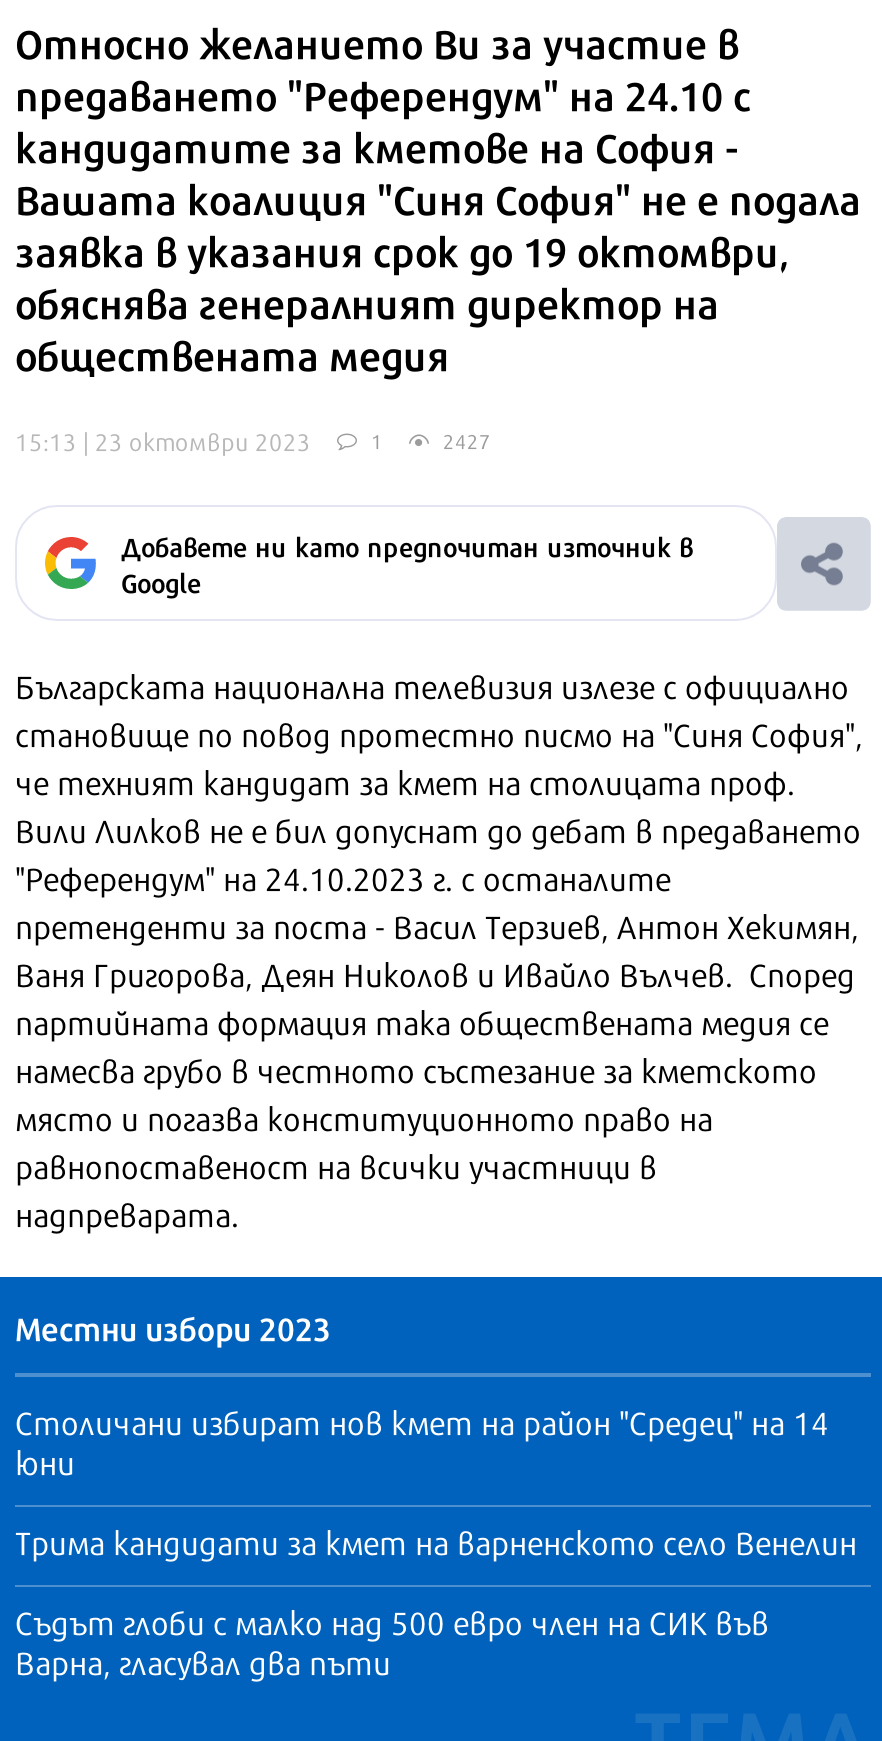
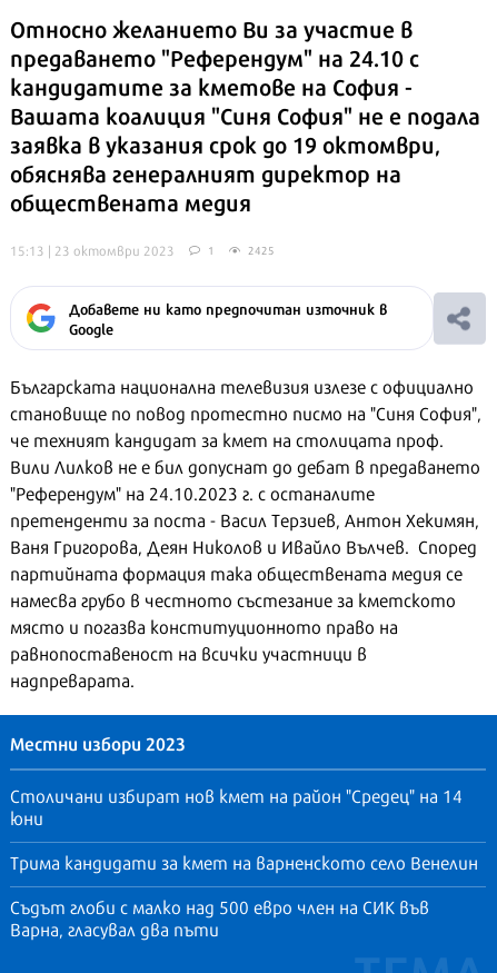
- 2427
+ 2425
